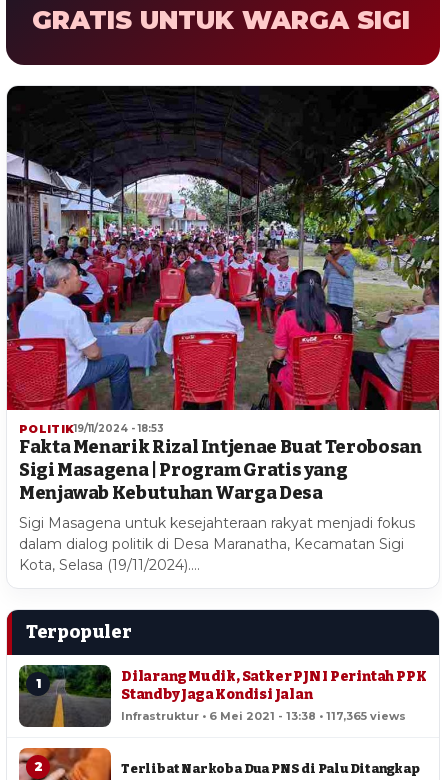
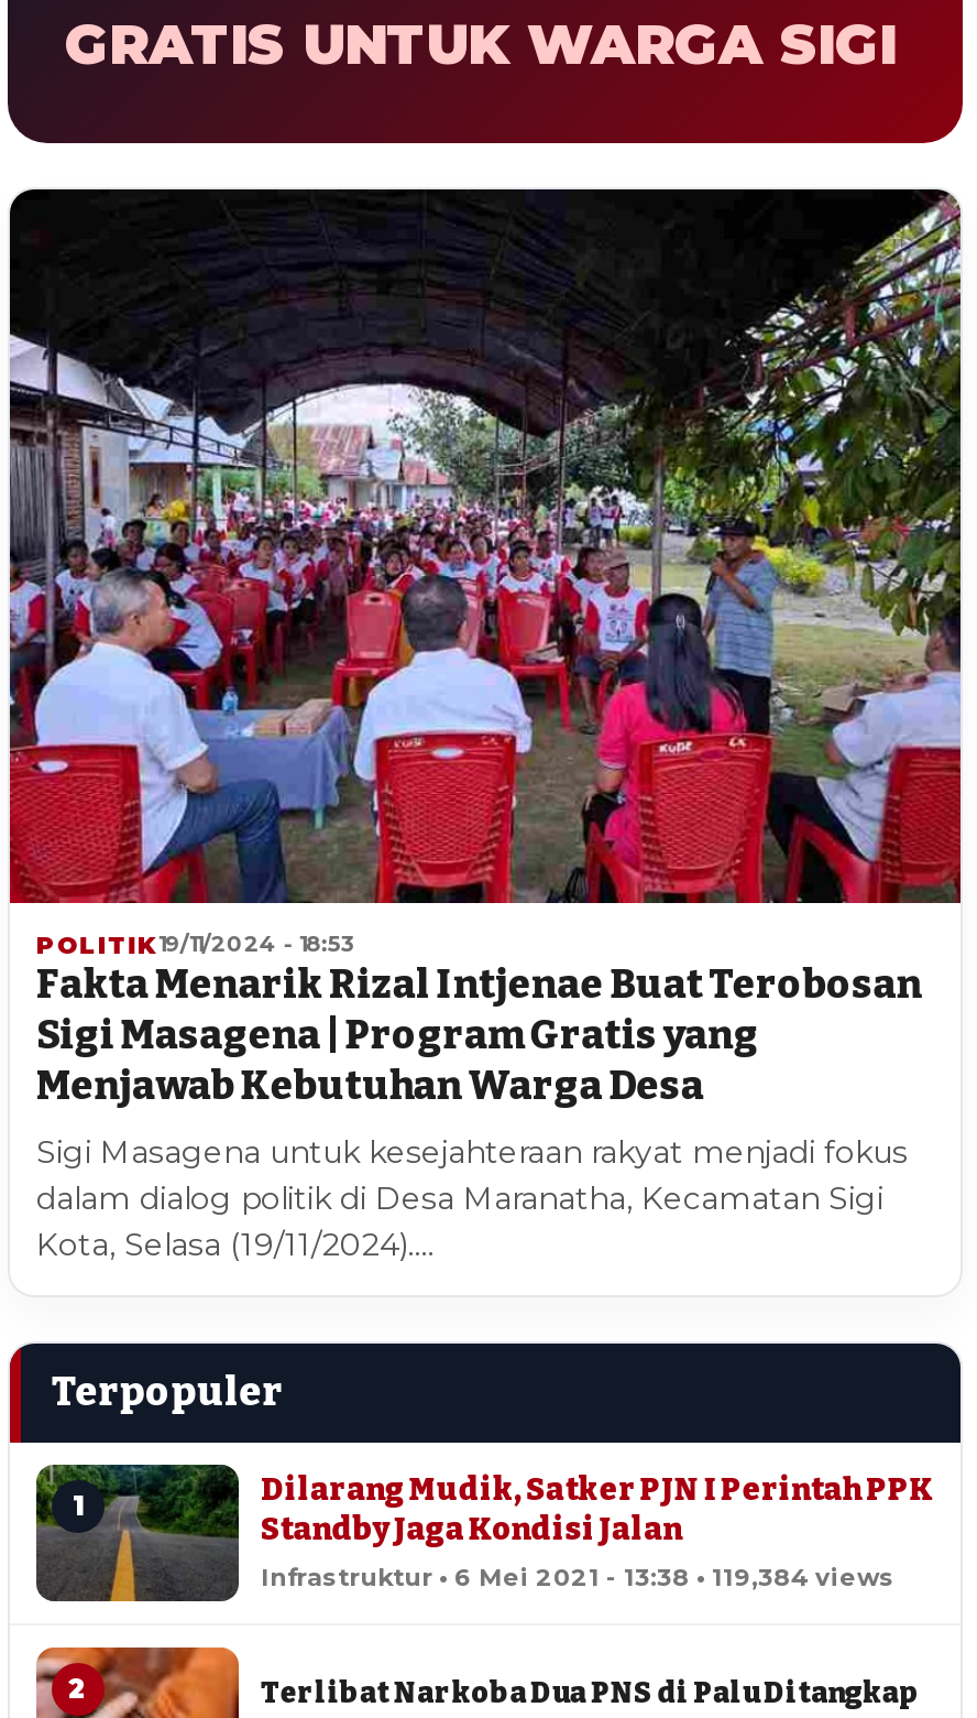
- Infrastruktur • 6 Mei 2021 - 13:38 • 117,365 views
+ Infrastruktur • 6 Mei 2021 - 13:38 • 119,384 views
